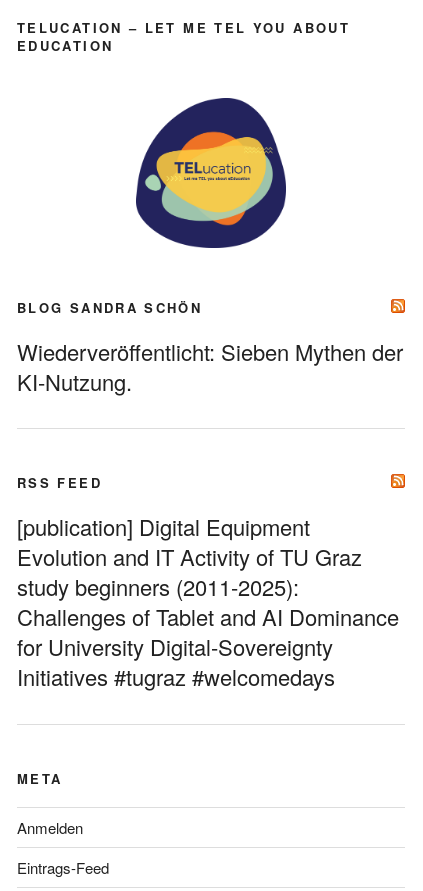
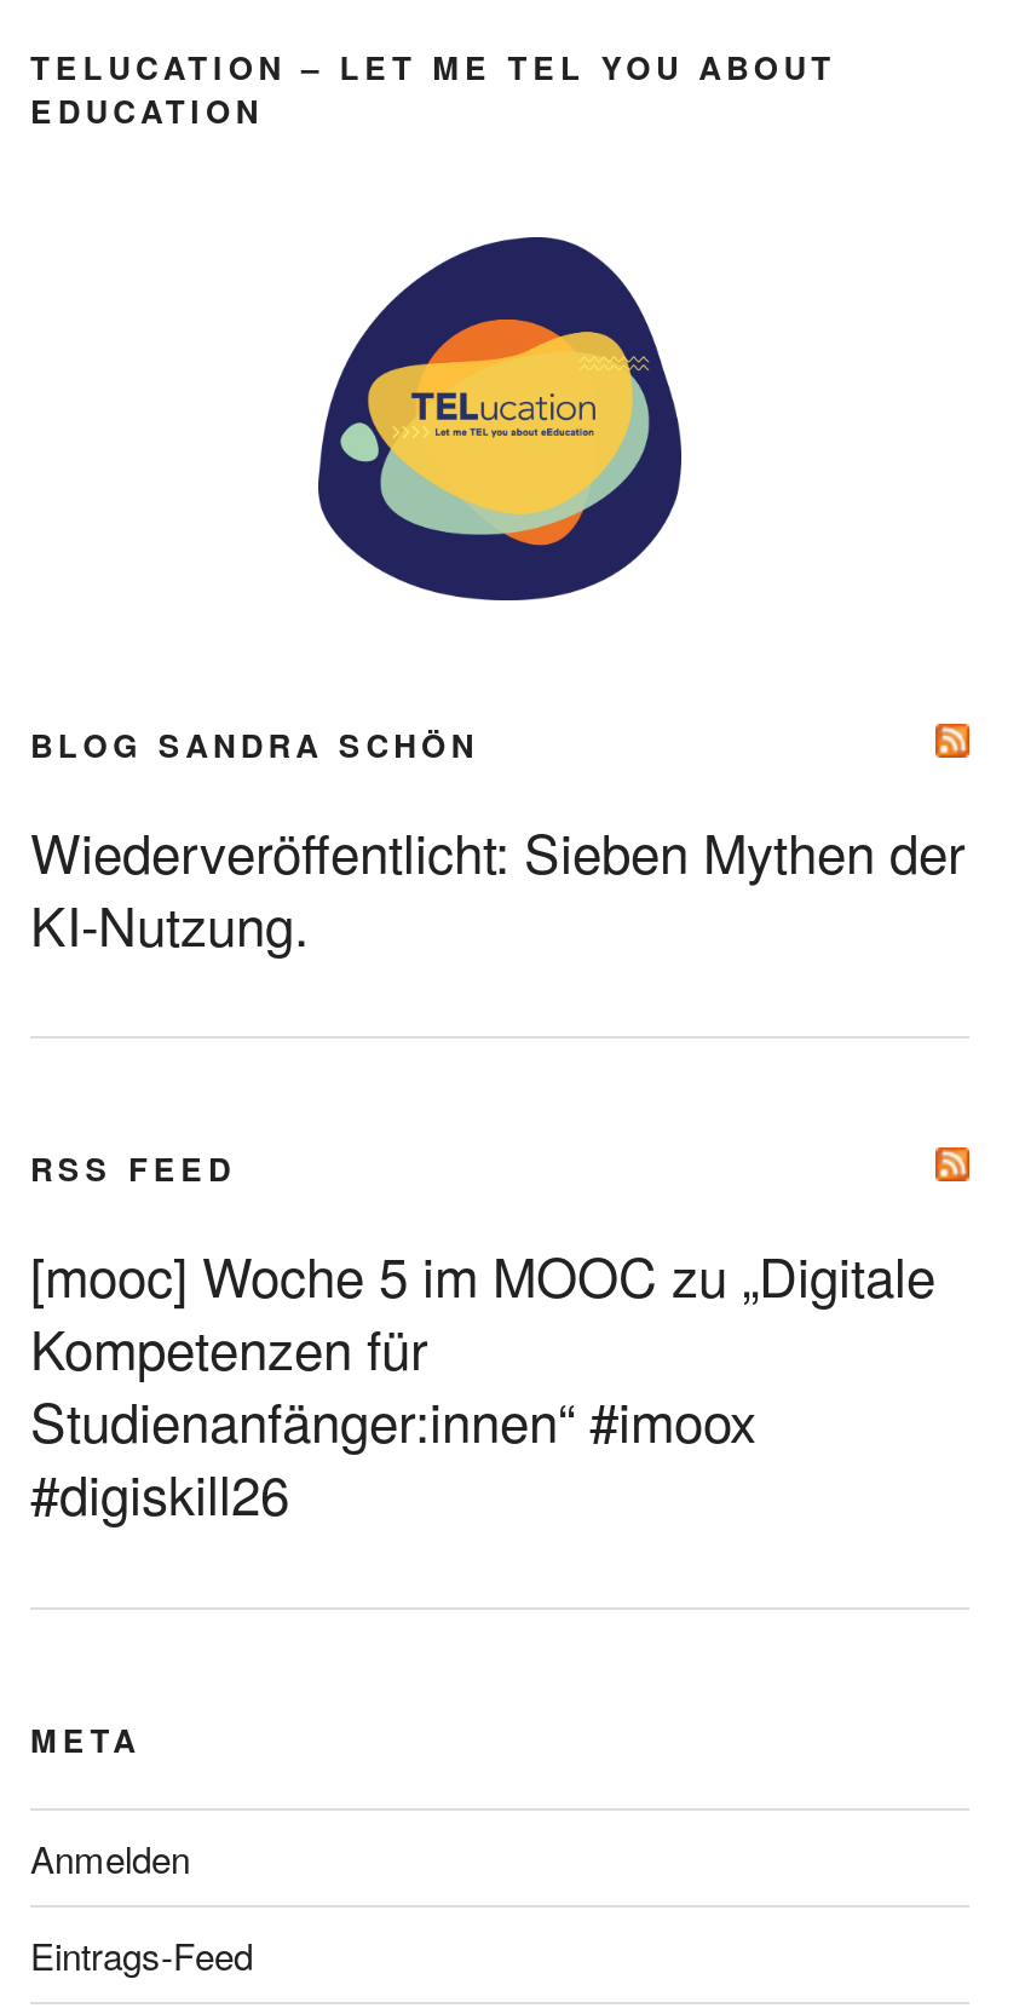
- [publication] Digital Equipment
- Evolution and IT Activity of TU Graz
- study beginners (2011-2025):
- Challenges of Tablet and AI Dominance
- for University Digital-Sovereignty
- Initiatives #tugraz #welcomedays
+ [mooc] Woche 5 im MOOC zu „Digitale
+ Kompetenzen für
+ Studienanfänger:innen“ #imoox
+ #digiskill26
